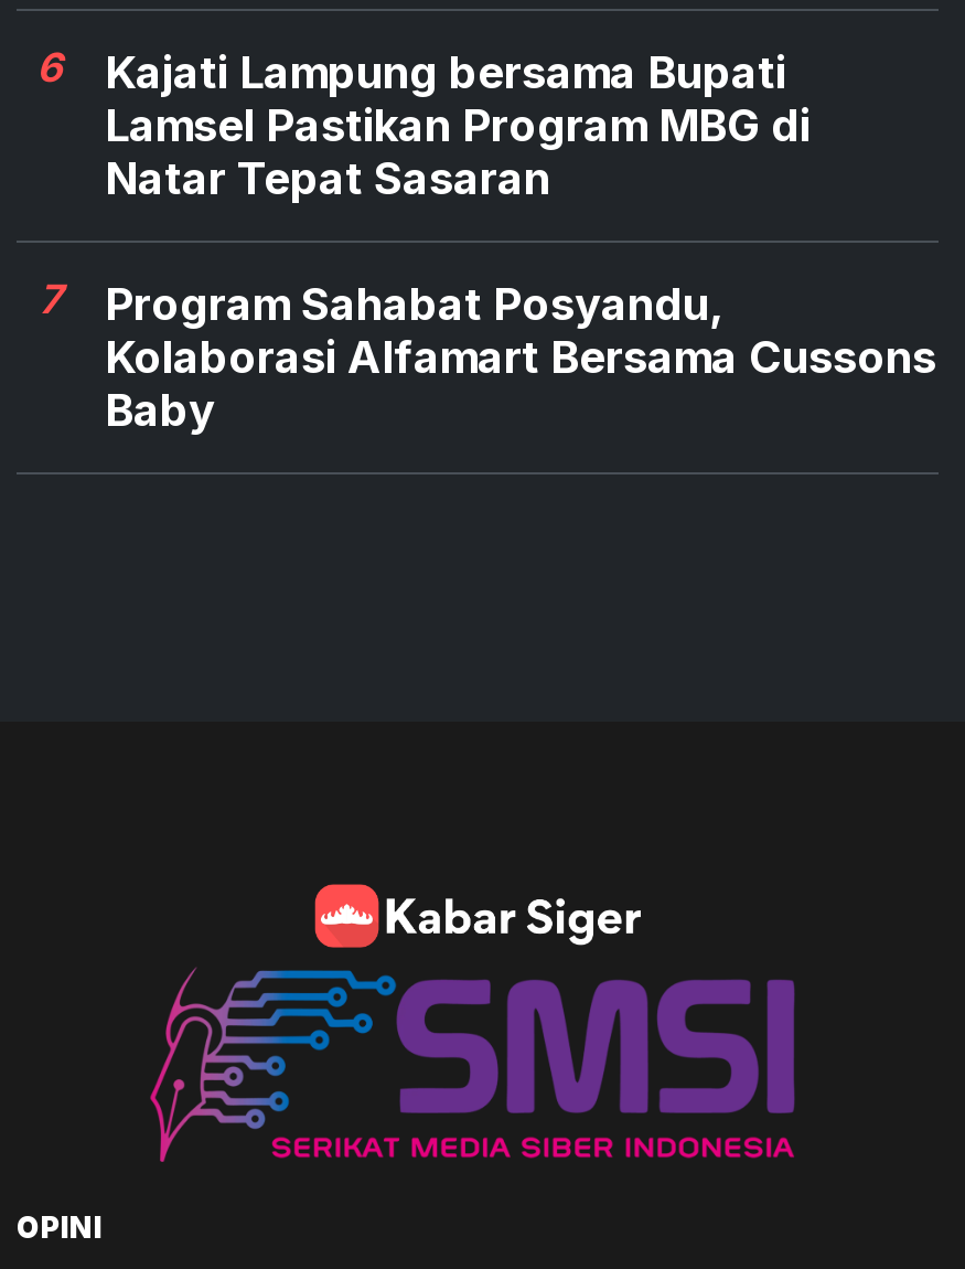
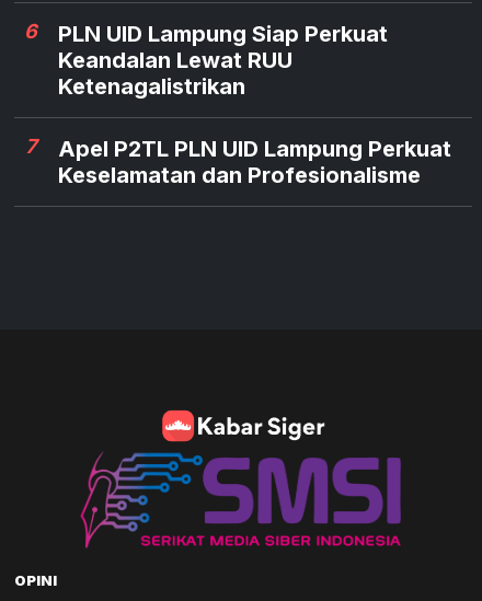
- Kajati Lampung bersama Bupati
- Lamsel Pastikan Program MBG di
- Natar Tepat Sasaran
+ PLN UID Lampung Siap Perkuat
+ Keandalan Lewat RUU
+ Ketenagalistrikan

- Program Sahabat Posyandu,
- Kolaborasi Alfamart Bersama Cussons
- Baby
+ Apel P2TL PLN UID Lampung Perkuat
+ Keselamatan dan Profesionalisme
